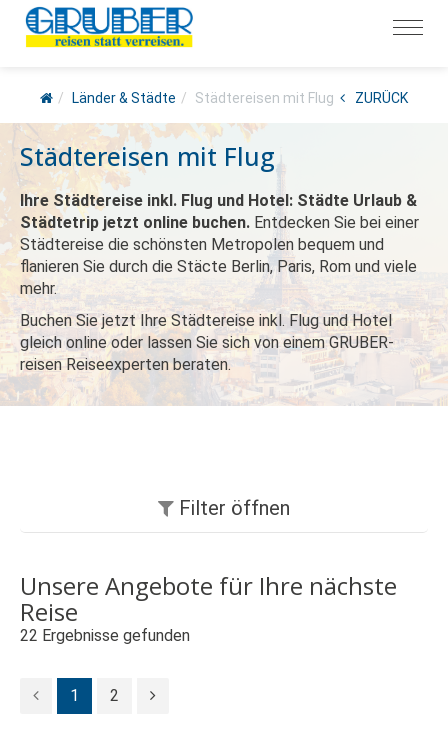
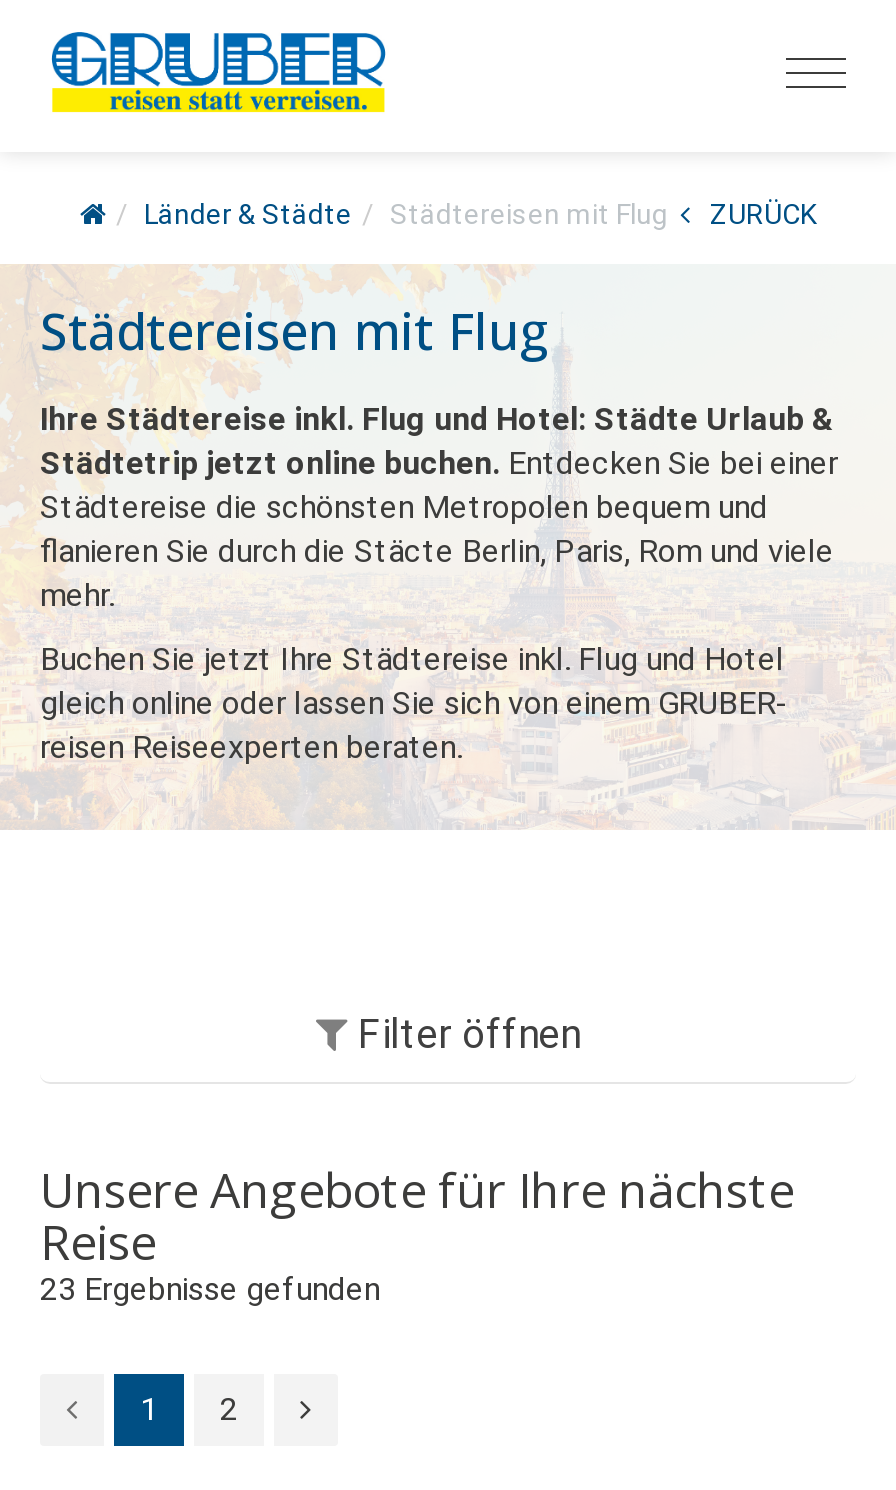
- 22 Ergebnisse gefunden
+ 23 Ergebnisse gefunden
